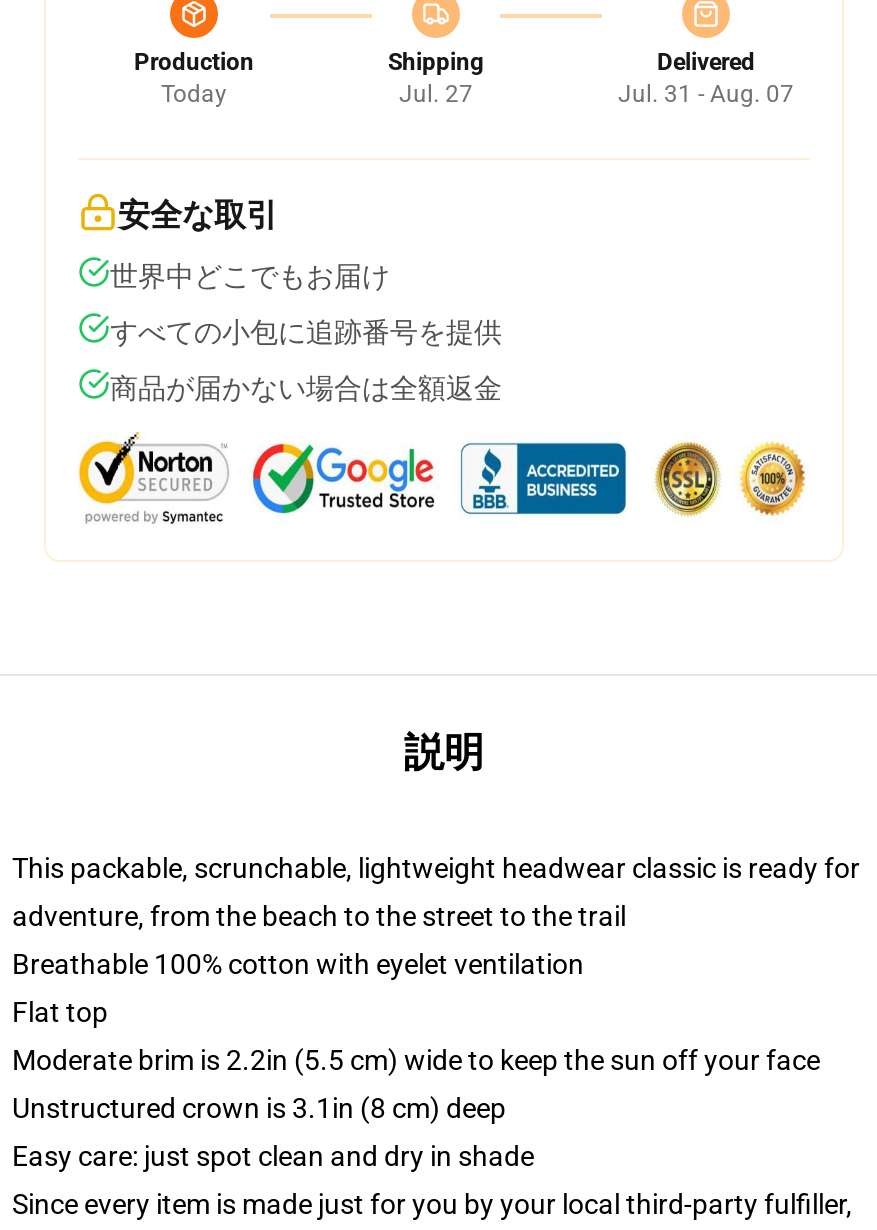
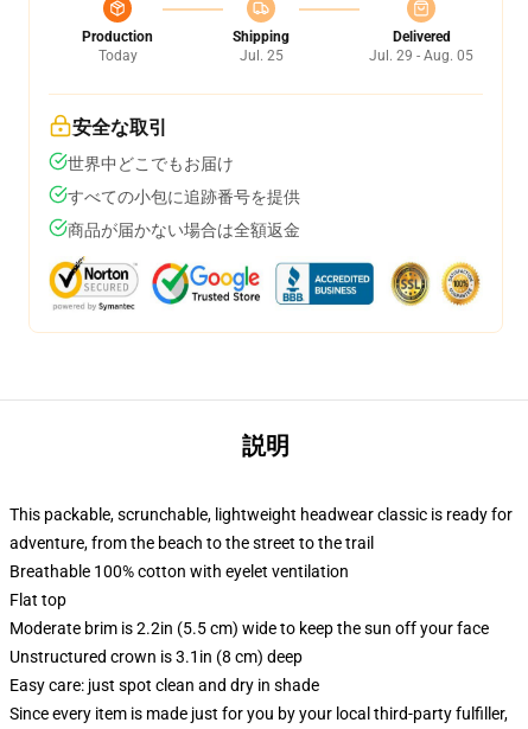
- Jul. 27
+ Jul. 25

- Jul. 31 - Aug. 07
+ Jul. 29 - Aug. 05
